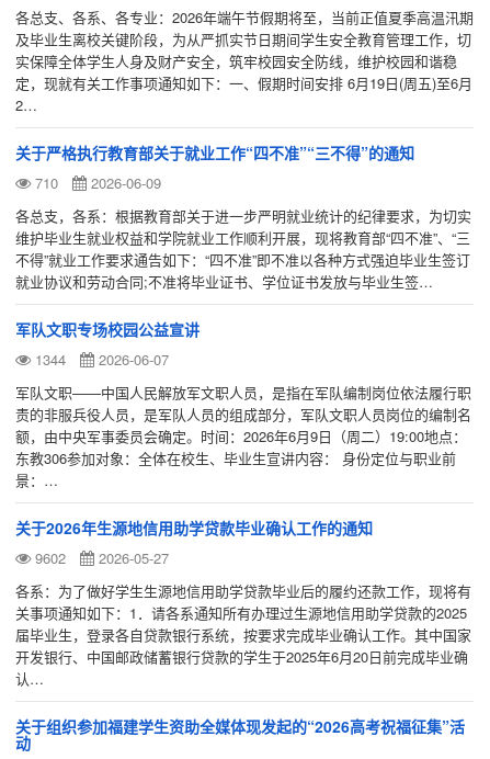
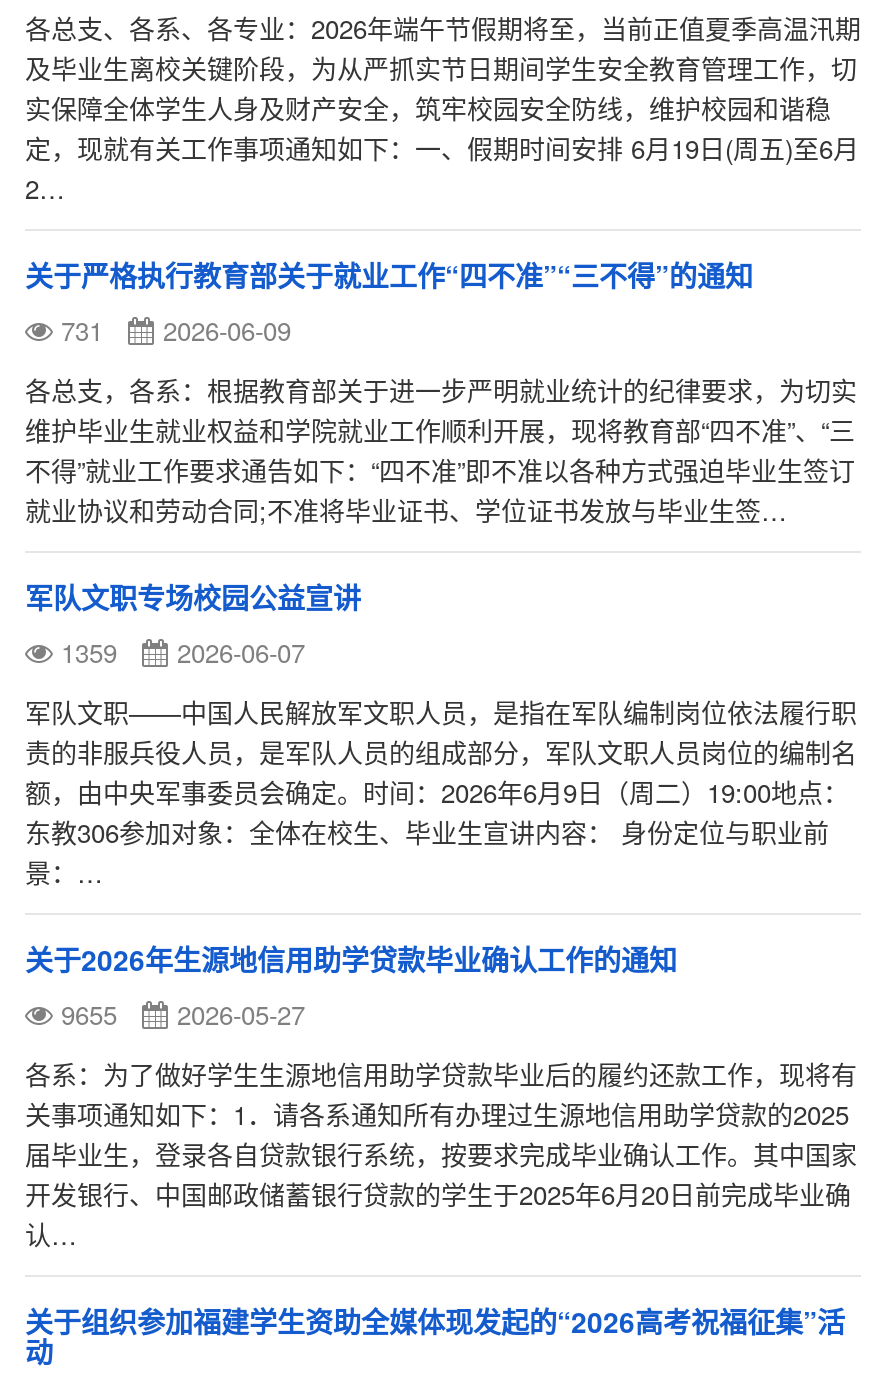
- 710 2026-06-09
+ 731 2026-06-09

- 1344 2026-06-07
+ 1359 2026-06-07

- 9602 2026-05-27
+ 9655 2026-05-27
